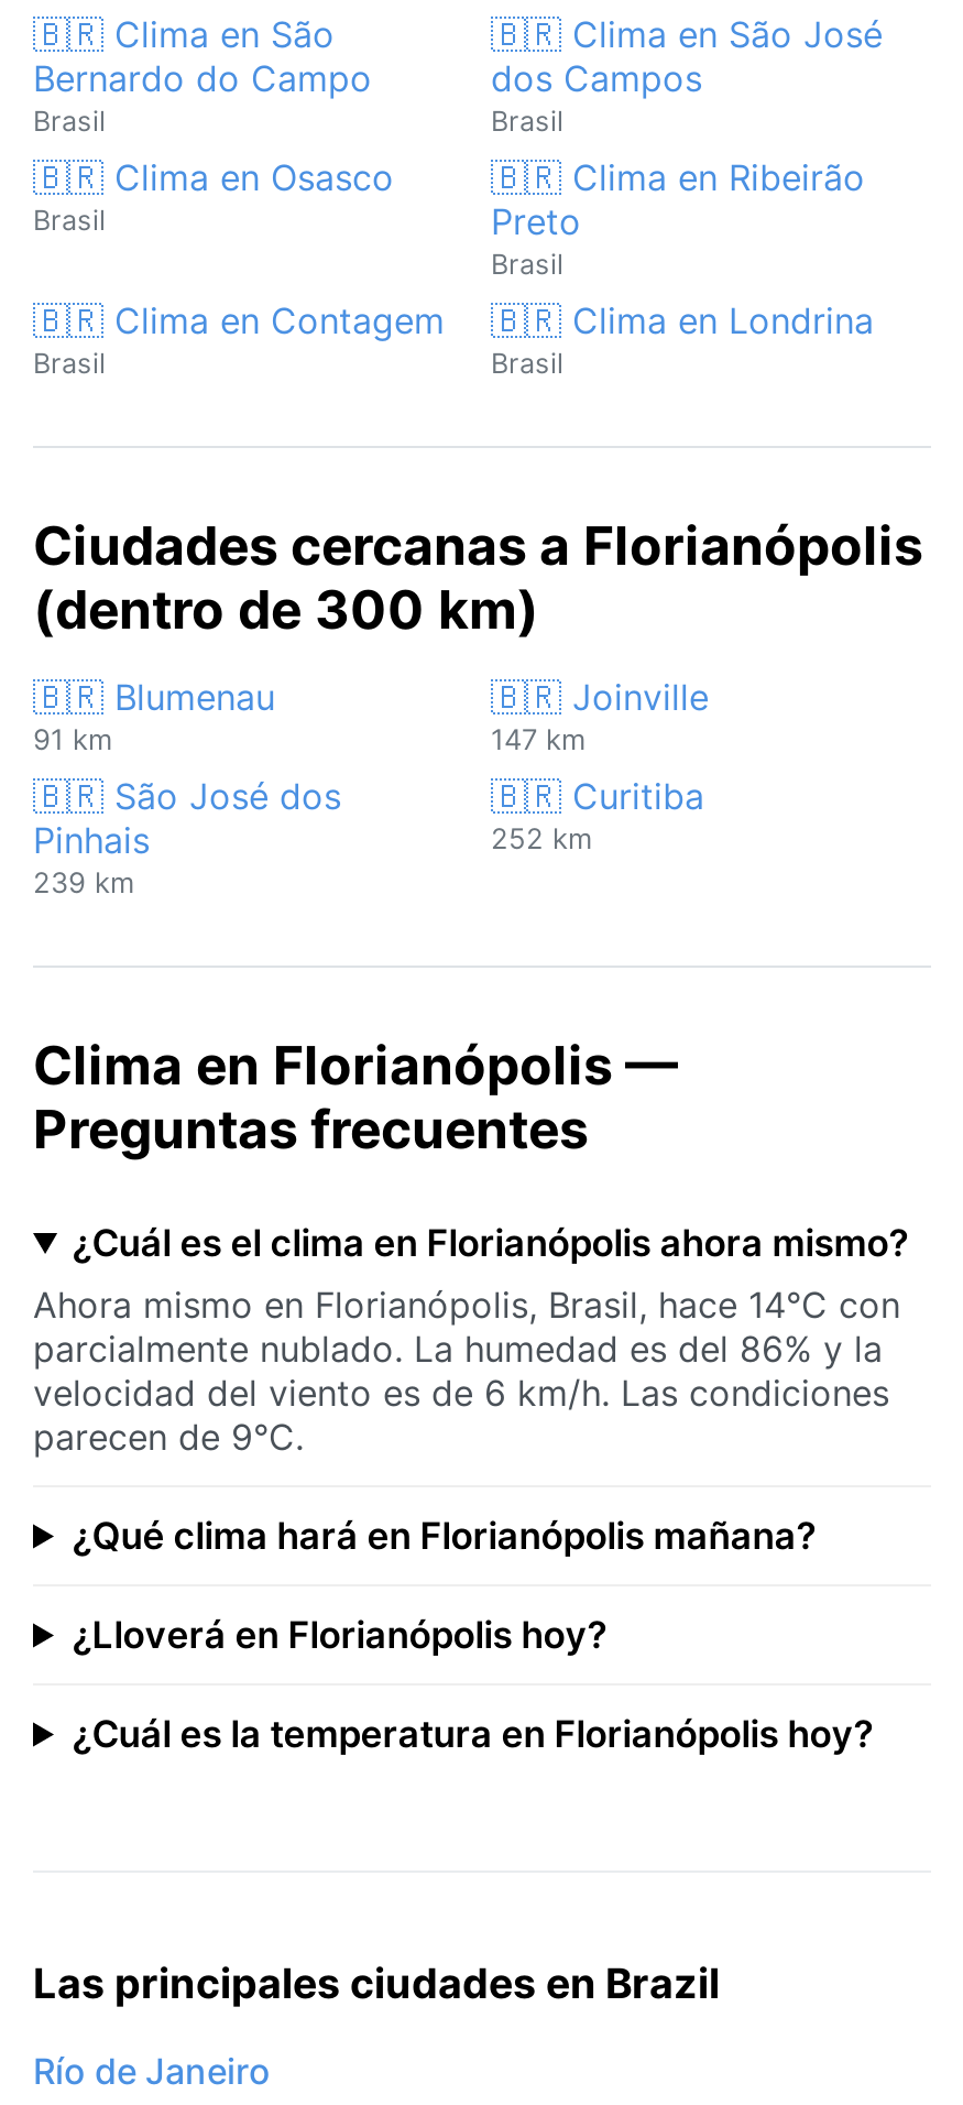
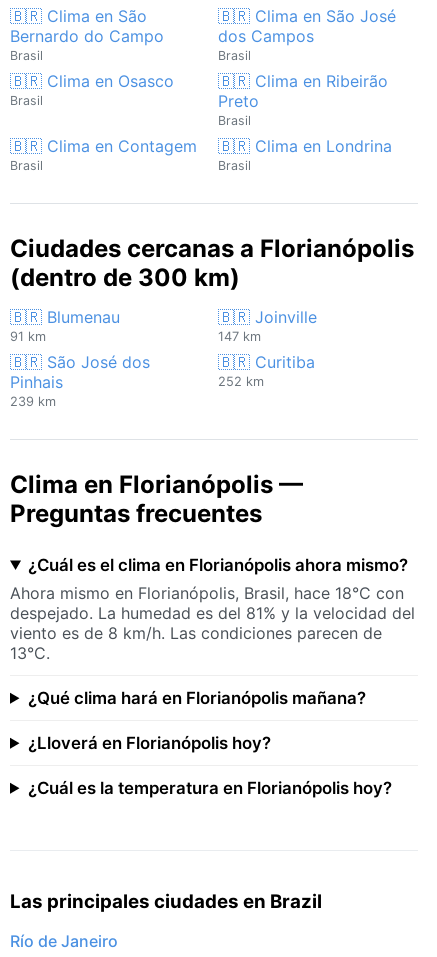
- Ahora mismo en Florianópolis, Brasil, hace 14°C con
- parcialmente nublado. La humedad es del 86% y la
- velocidad del viento es de 6 km/h. Las condiciones
- parecen de 9°C.
+ Ahora mismo en Florianópolis, Brasil, hace 18°C con
+ despejado. La humedad es del 81% y la velocidad del
+ viento es de 8 km/h. Las condiciones parecen de
+ 13°C.
